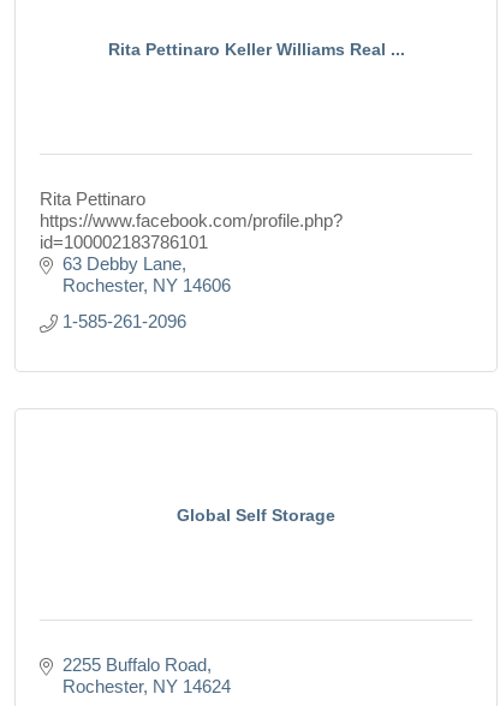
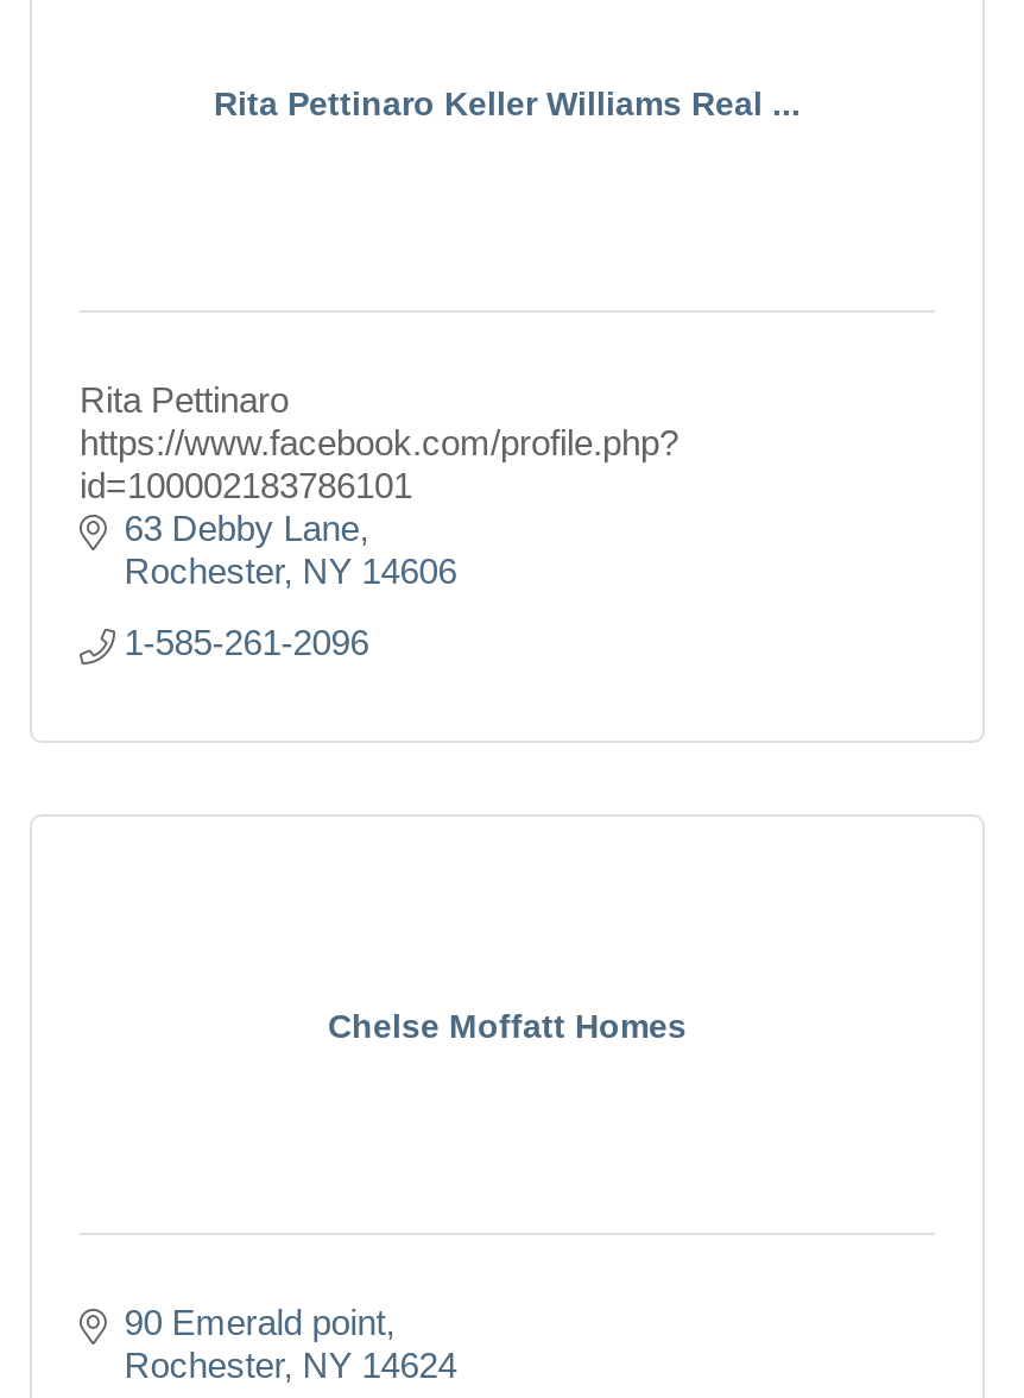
- Global Self Storage
+ Chelse Moffatt Homes

- 2255 Buffalo Road
+ 90 Emerald point
